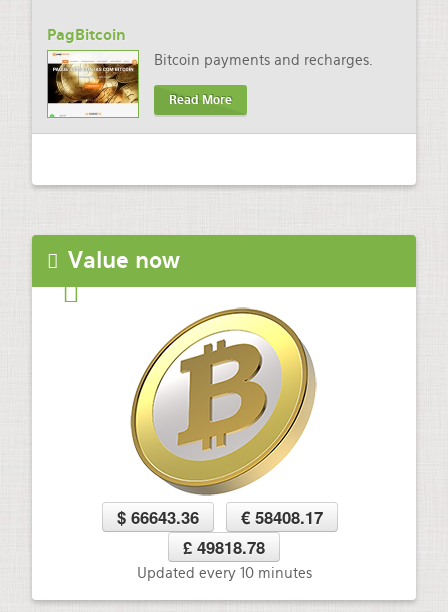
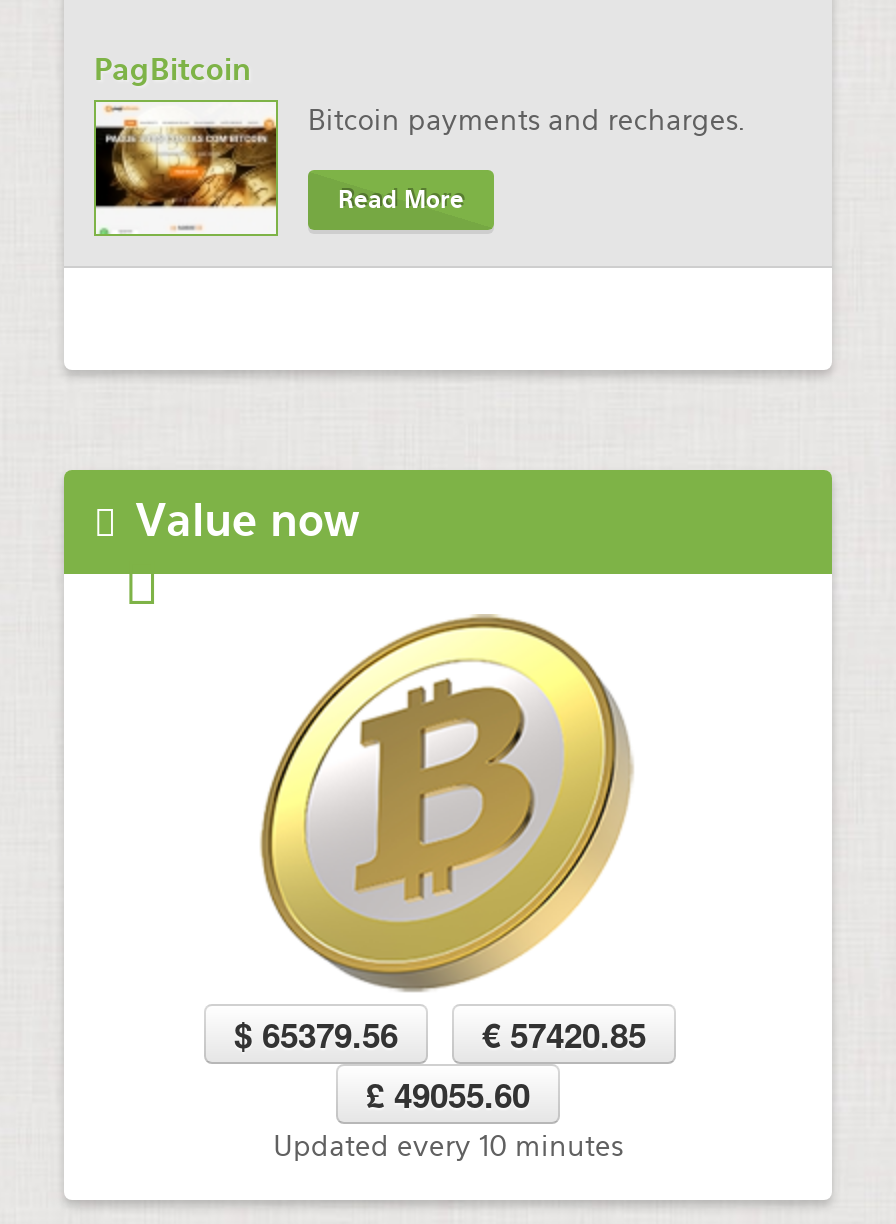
- $ 66643.36
+ $ 65379.56

- € 58408.17
+ € 57420.85

- £ 49818.78
+ £ 49055.60
